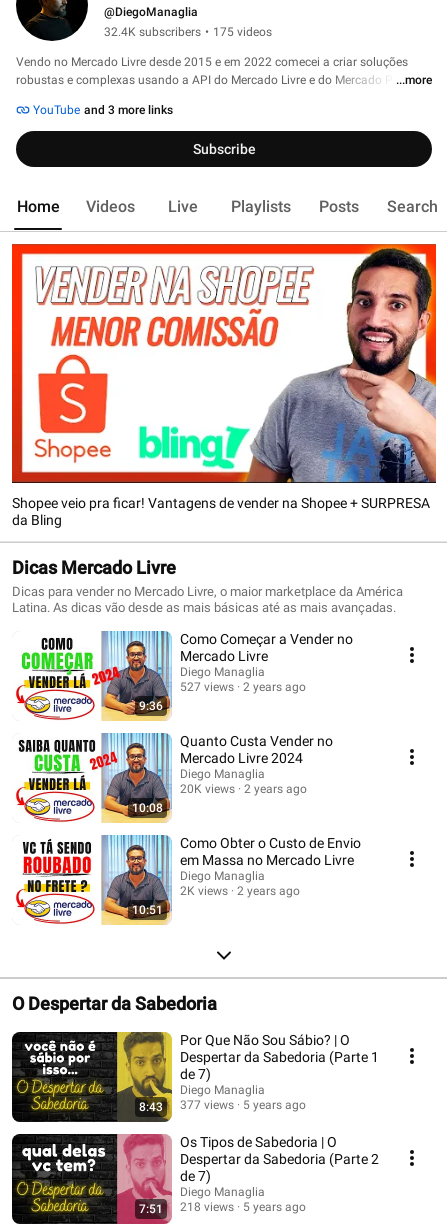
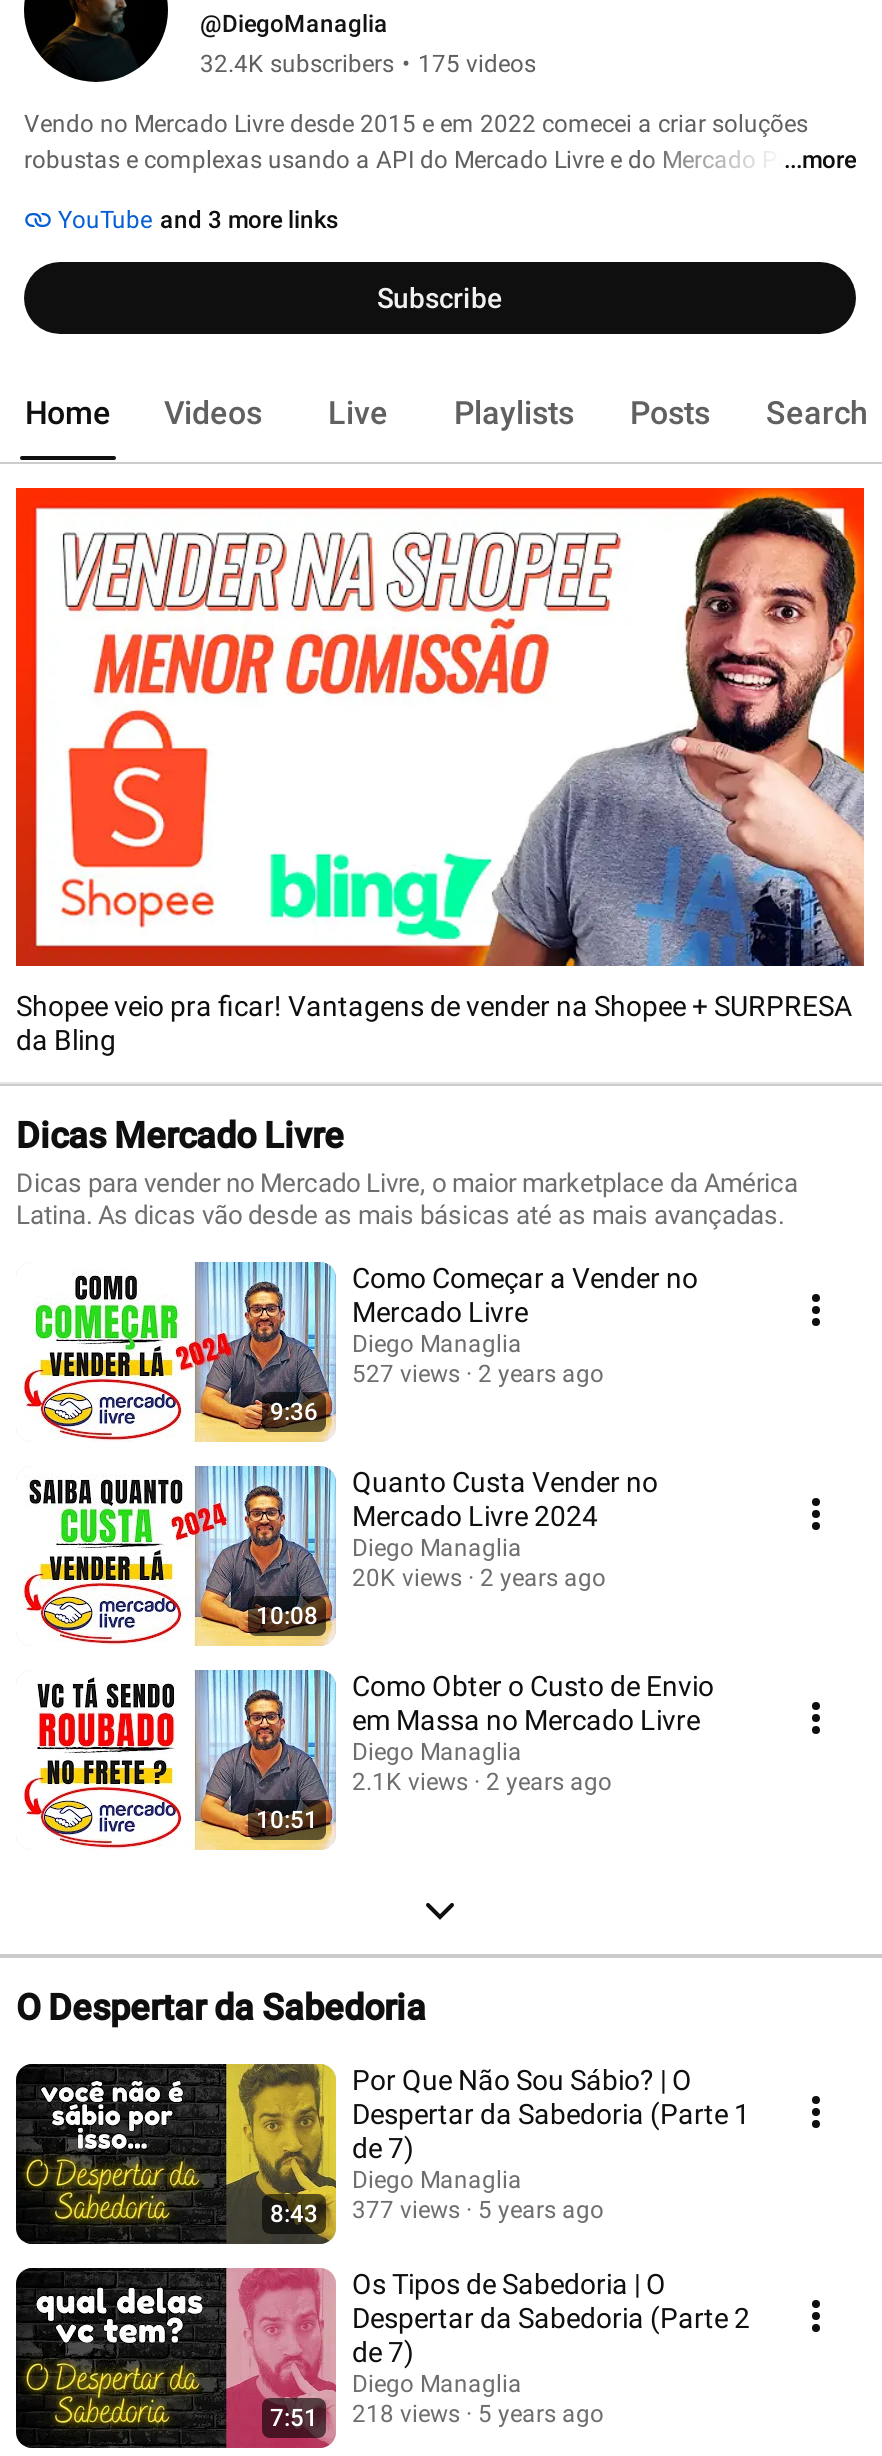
- 2K views 2 years ago
+ 2.1K views 2 years ago
